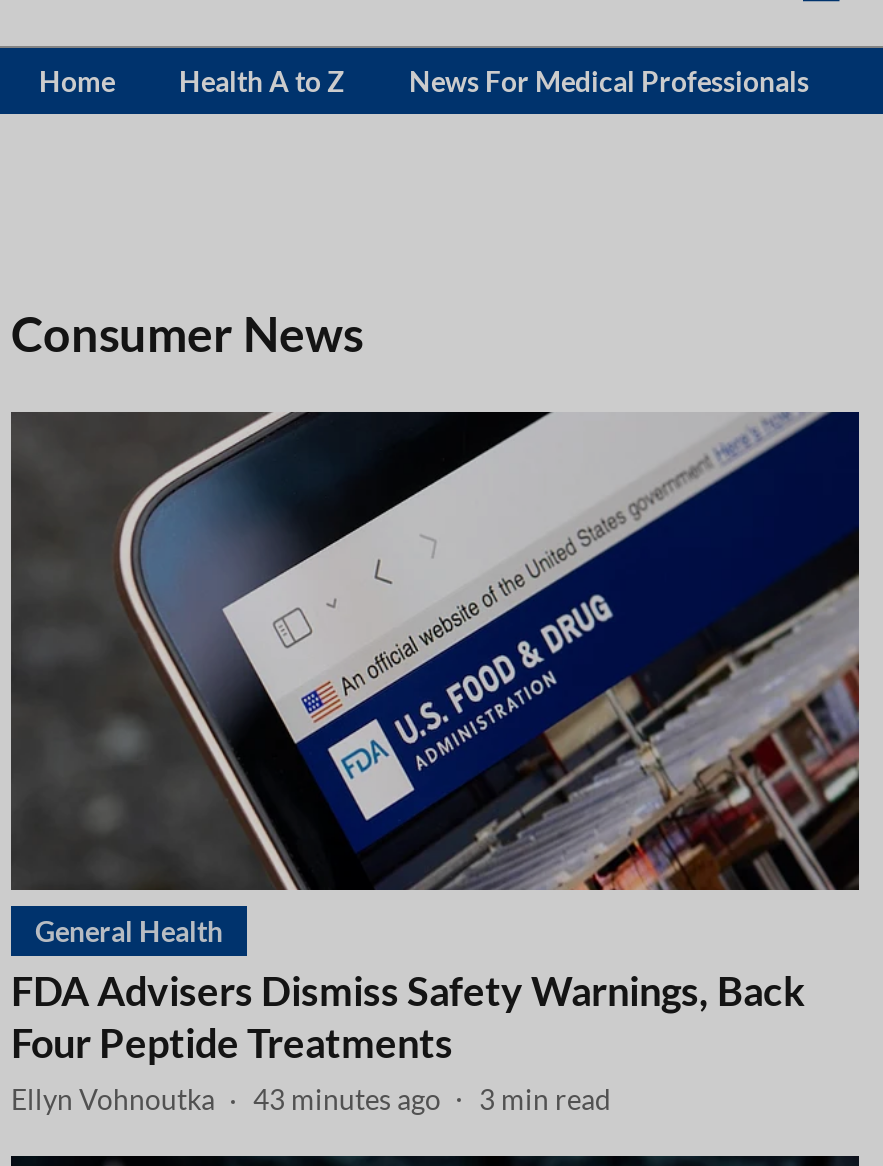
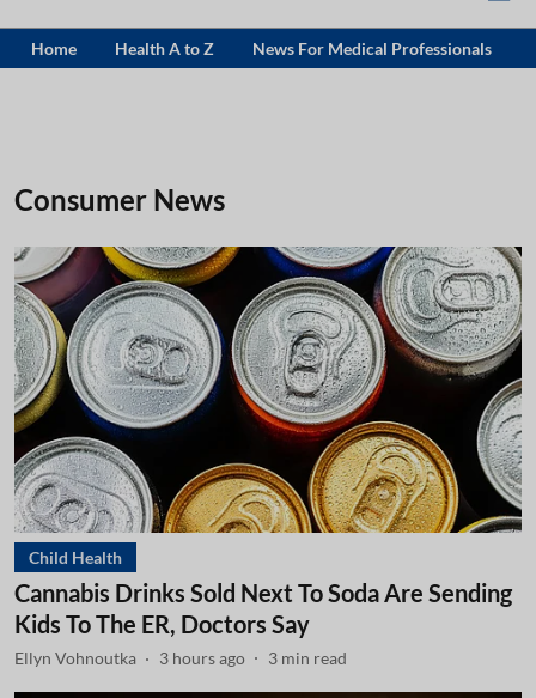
- [image]
- General Health
- FDA Advisers Dismiss Safety Warnings, Back
- Four Peptide Treatments
+ [image]
+ Child Health
+ Cannabis Drinks Sold Next To Soda Are Sending
+ Kids To The ER, Doctors Say

- Ellyn Vohnoutka 43 minutes ago 3 min read
+ Ellyn Vohnoutka 3 hours ago 3 min read
